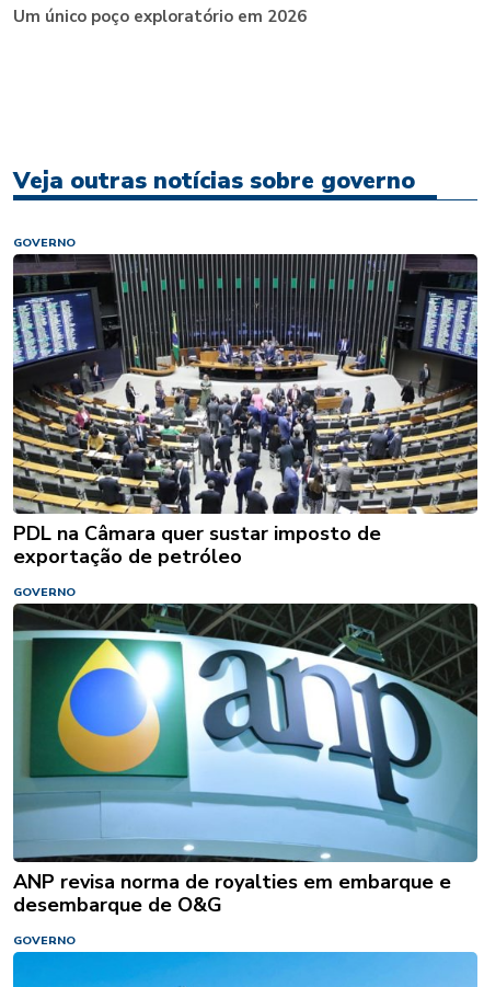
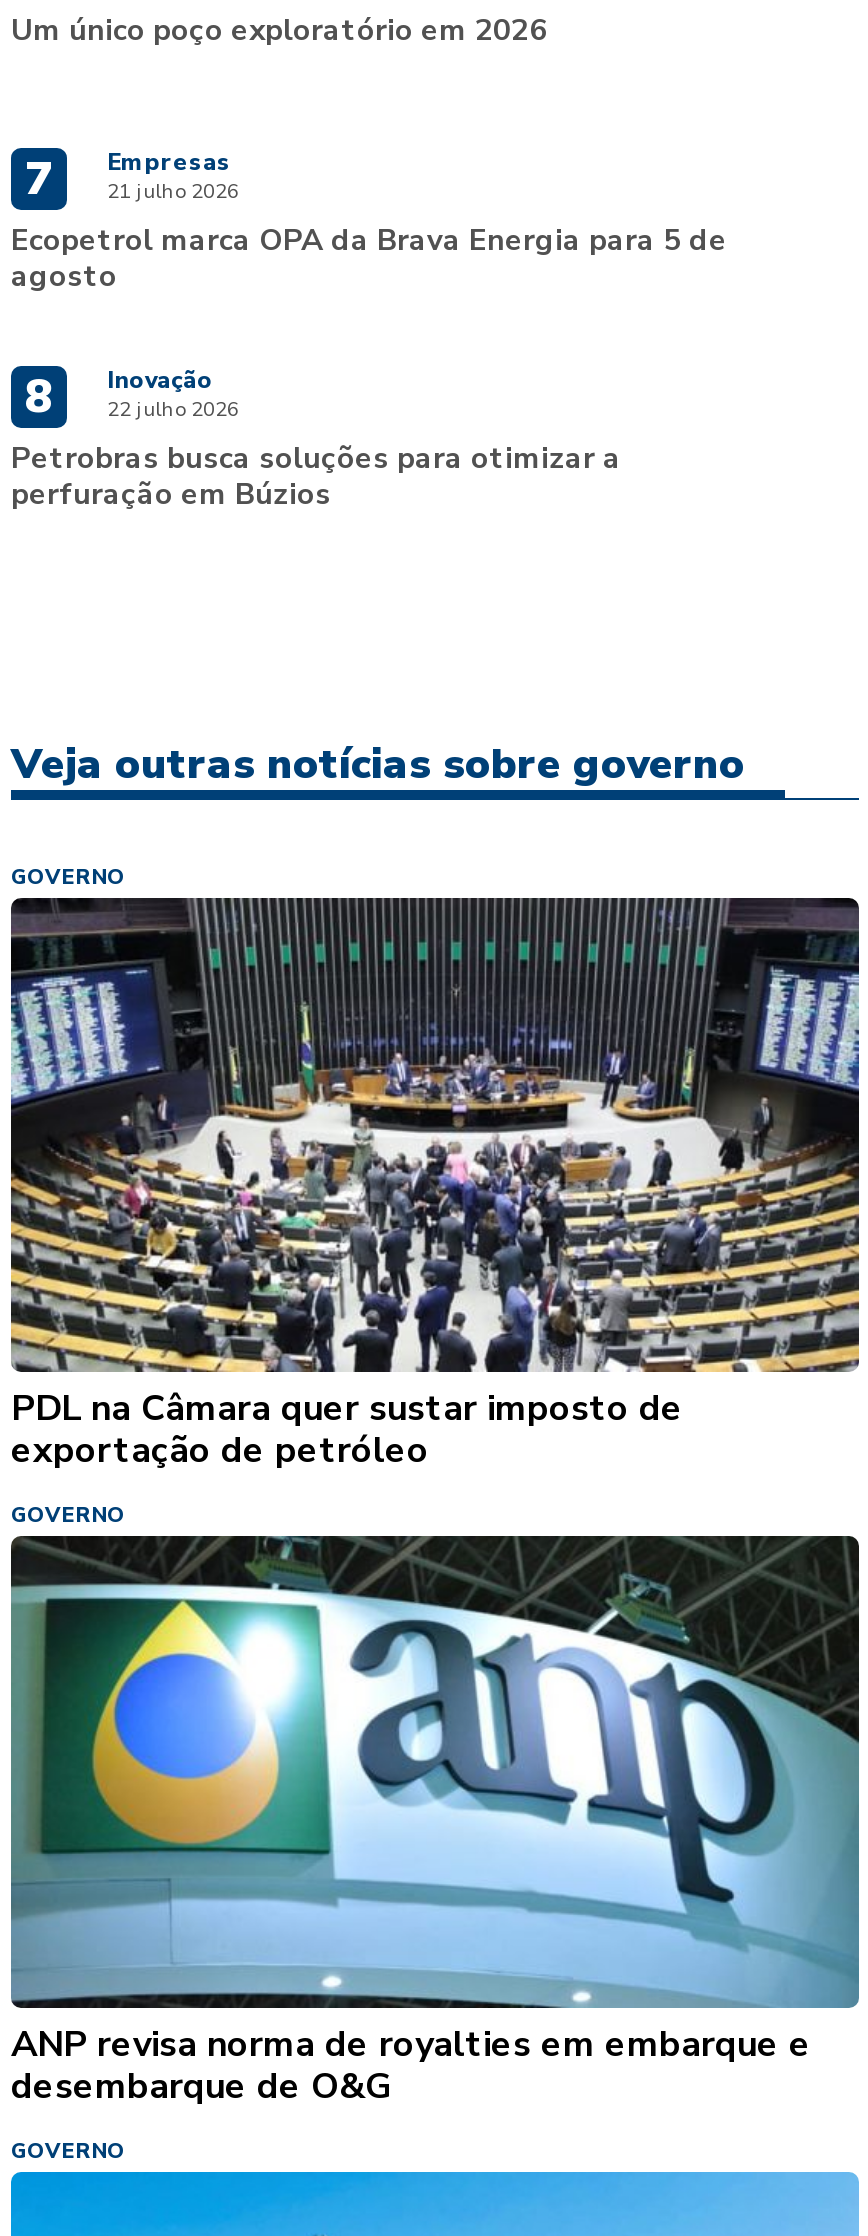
+ 7
+ Empresas
+ 21 julho 2026
+ Ecopetrol marca OPA da Brava Energia para 5 de
+ agosto
+ 8
+ Inovação
+ 22 julho 2026
+ Petrobras busca soluções para otimizar a
+ perfuração em Búzios
